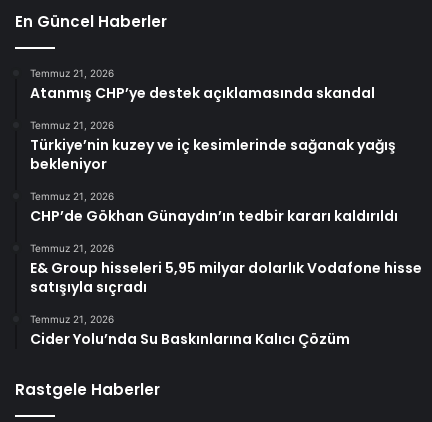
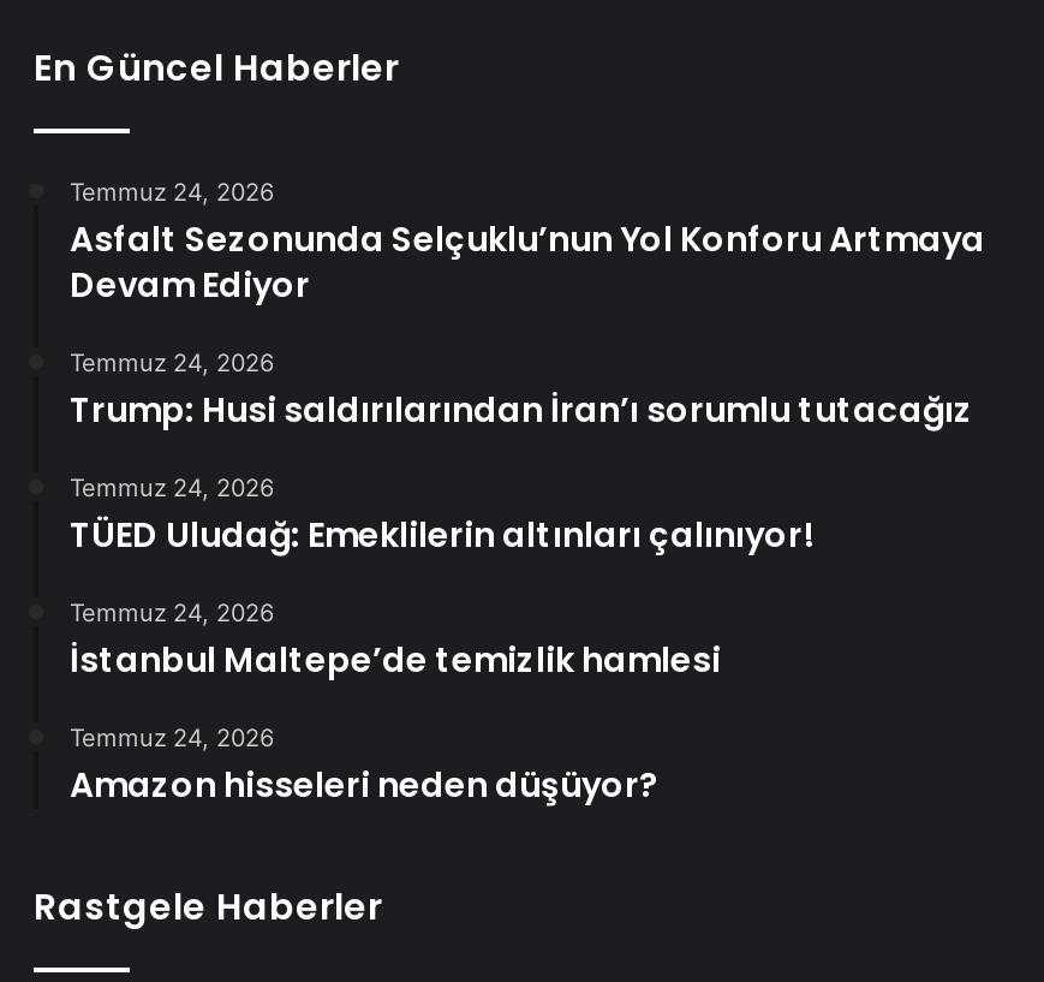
- Temmuz 21, 2026
- Atanmış CHP’ye destek açıklamasında skandal
+ Temmuz 24, 2026
+ Asfalt Sezonunda Selçuklu’nun Yol Konforu Artmaya
+ Devam Ediyor

- Temmuz 21, 2026
- Türkiye’nin kuzey ve iç kesimlerinde sağanak yağış
- bekleniyor
+ Temmuz 24, 2026
+ Trump: Husi saldırılarından İran’ı sorumlu tutacağız

- Temmuz 21, 2026
- CHP’de Gökhan Günaydın’ın tedbir kararı kaldırıldı
+ Temmuz 24, 2026
+ TÜED Uludağ: Emeklilerin altınları çalınıyor!

- Temmuz 21, 2026
- E& Group hisseleri 5,95 milyar dolarlık Vodafone hisse
- satışıyla sıçradı
+ Temmuz 24, 2026
+ İstanbul Maltepe’de temizlik hamlesi

- Temmuz 21, 2026
- Cider Yolu’nda Su Baskınlarına Kalıcı Çözüm
+ Temmuz 24, 2026
+ Amazon hisseleri neden düşüyor?
